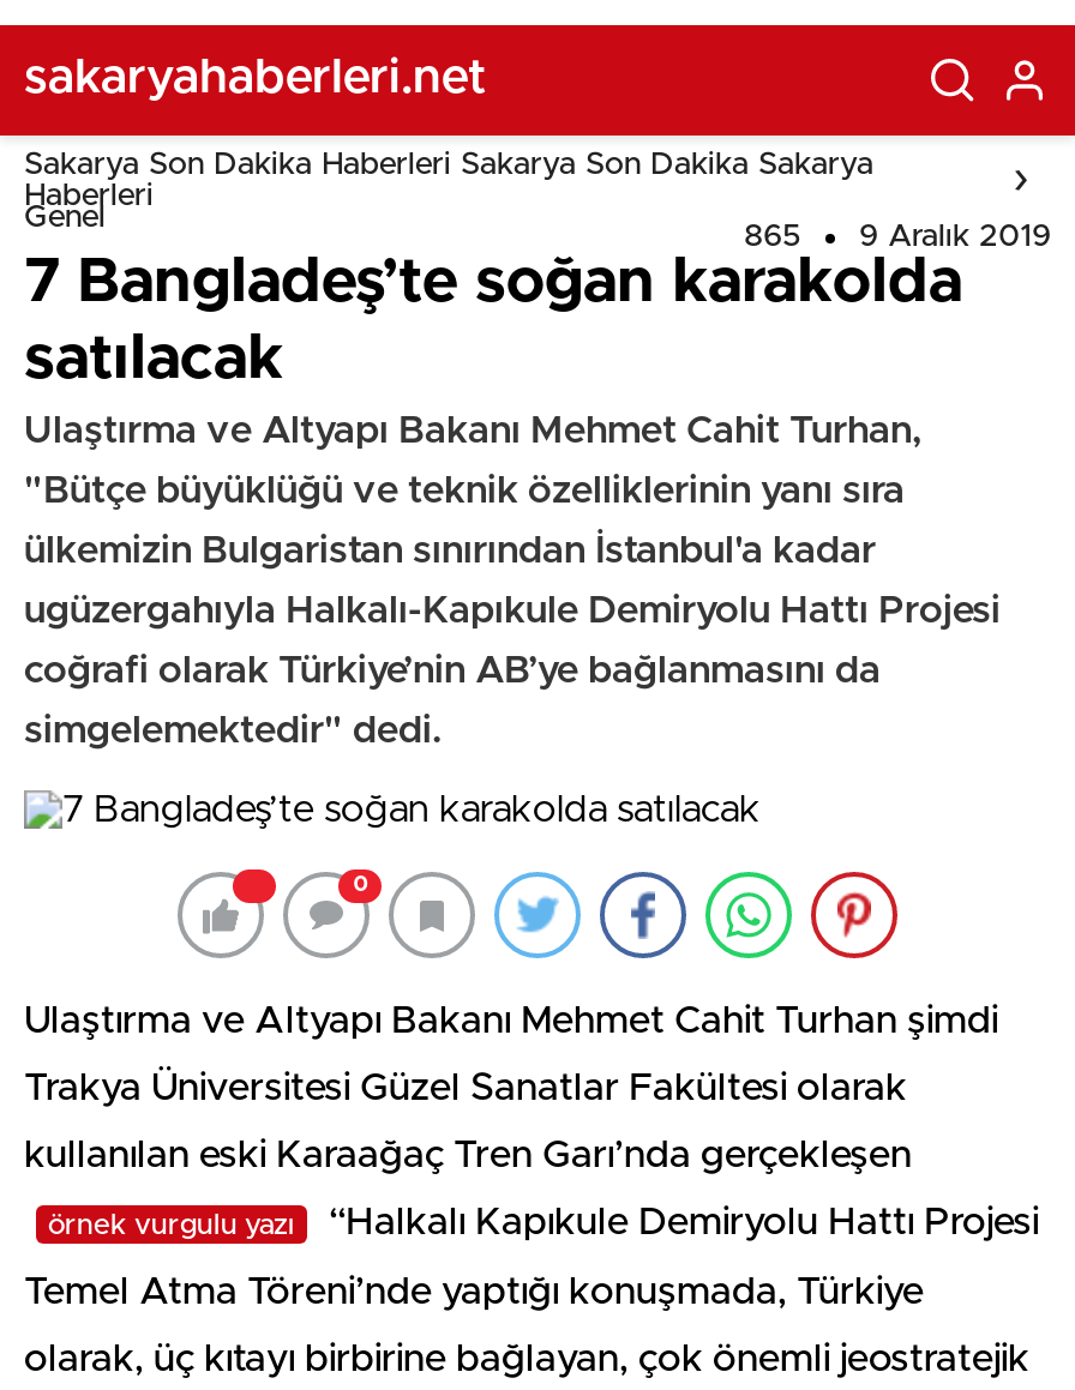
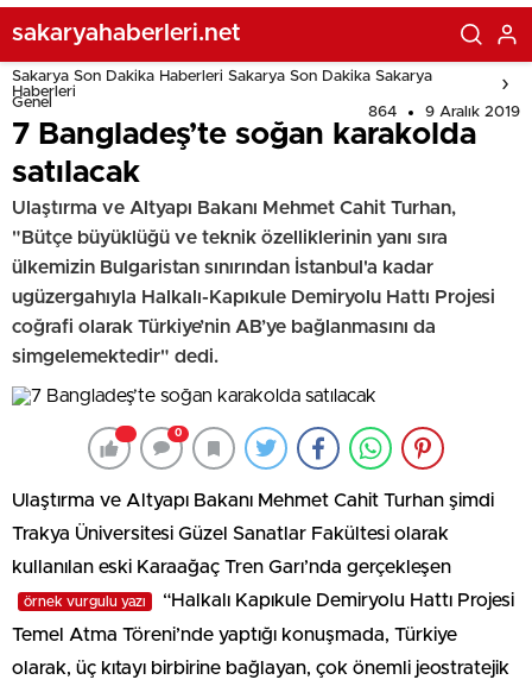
- 865 9 Aralık 2019
+ 864 9 Aralık 2019
